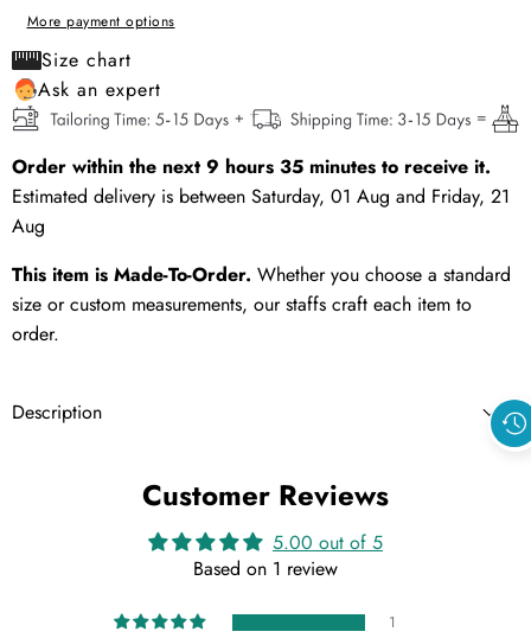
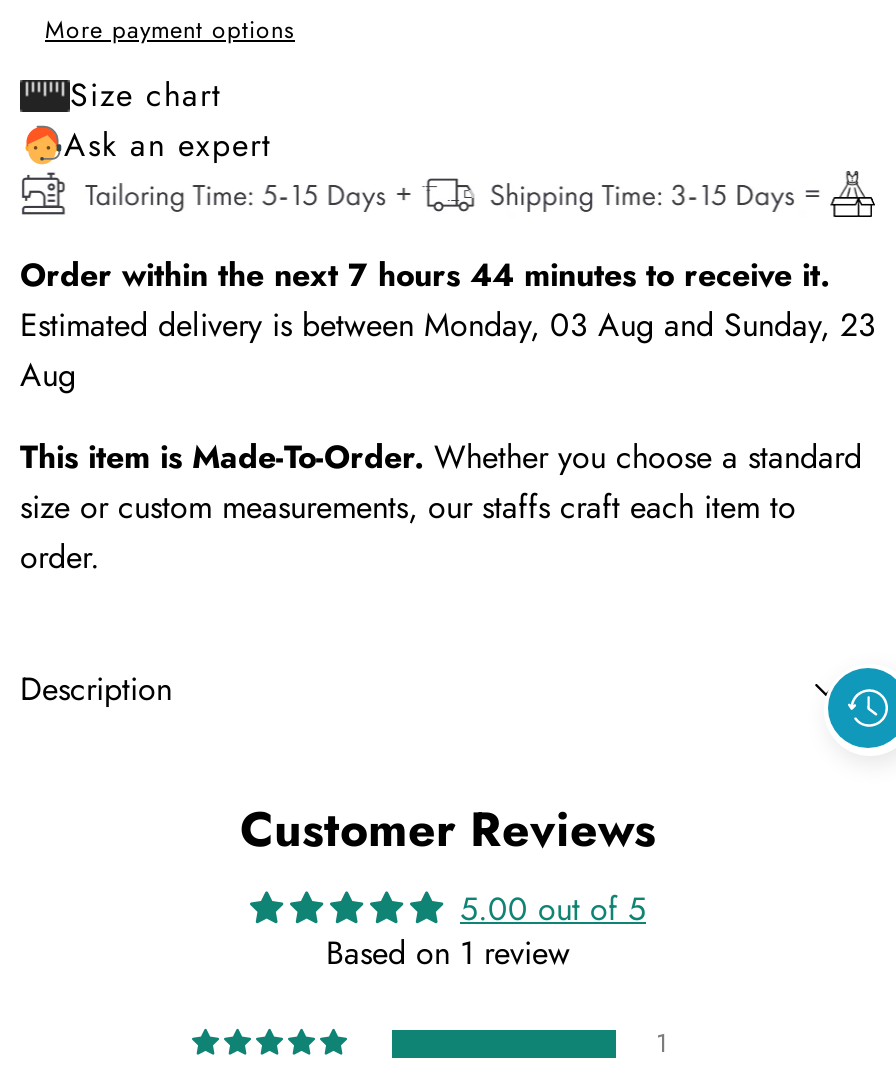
- Order within the next 9 hours 35 minutes to receive it.
+ Order within the next 7 hours 44 minutes to receive it.

- Estimated delivery is between Saturday, 01 Aug and Friday, 21
+ Estimated delivery is between Monday, 03 Aug and Sunday, 23
